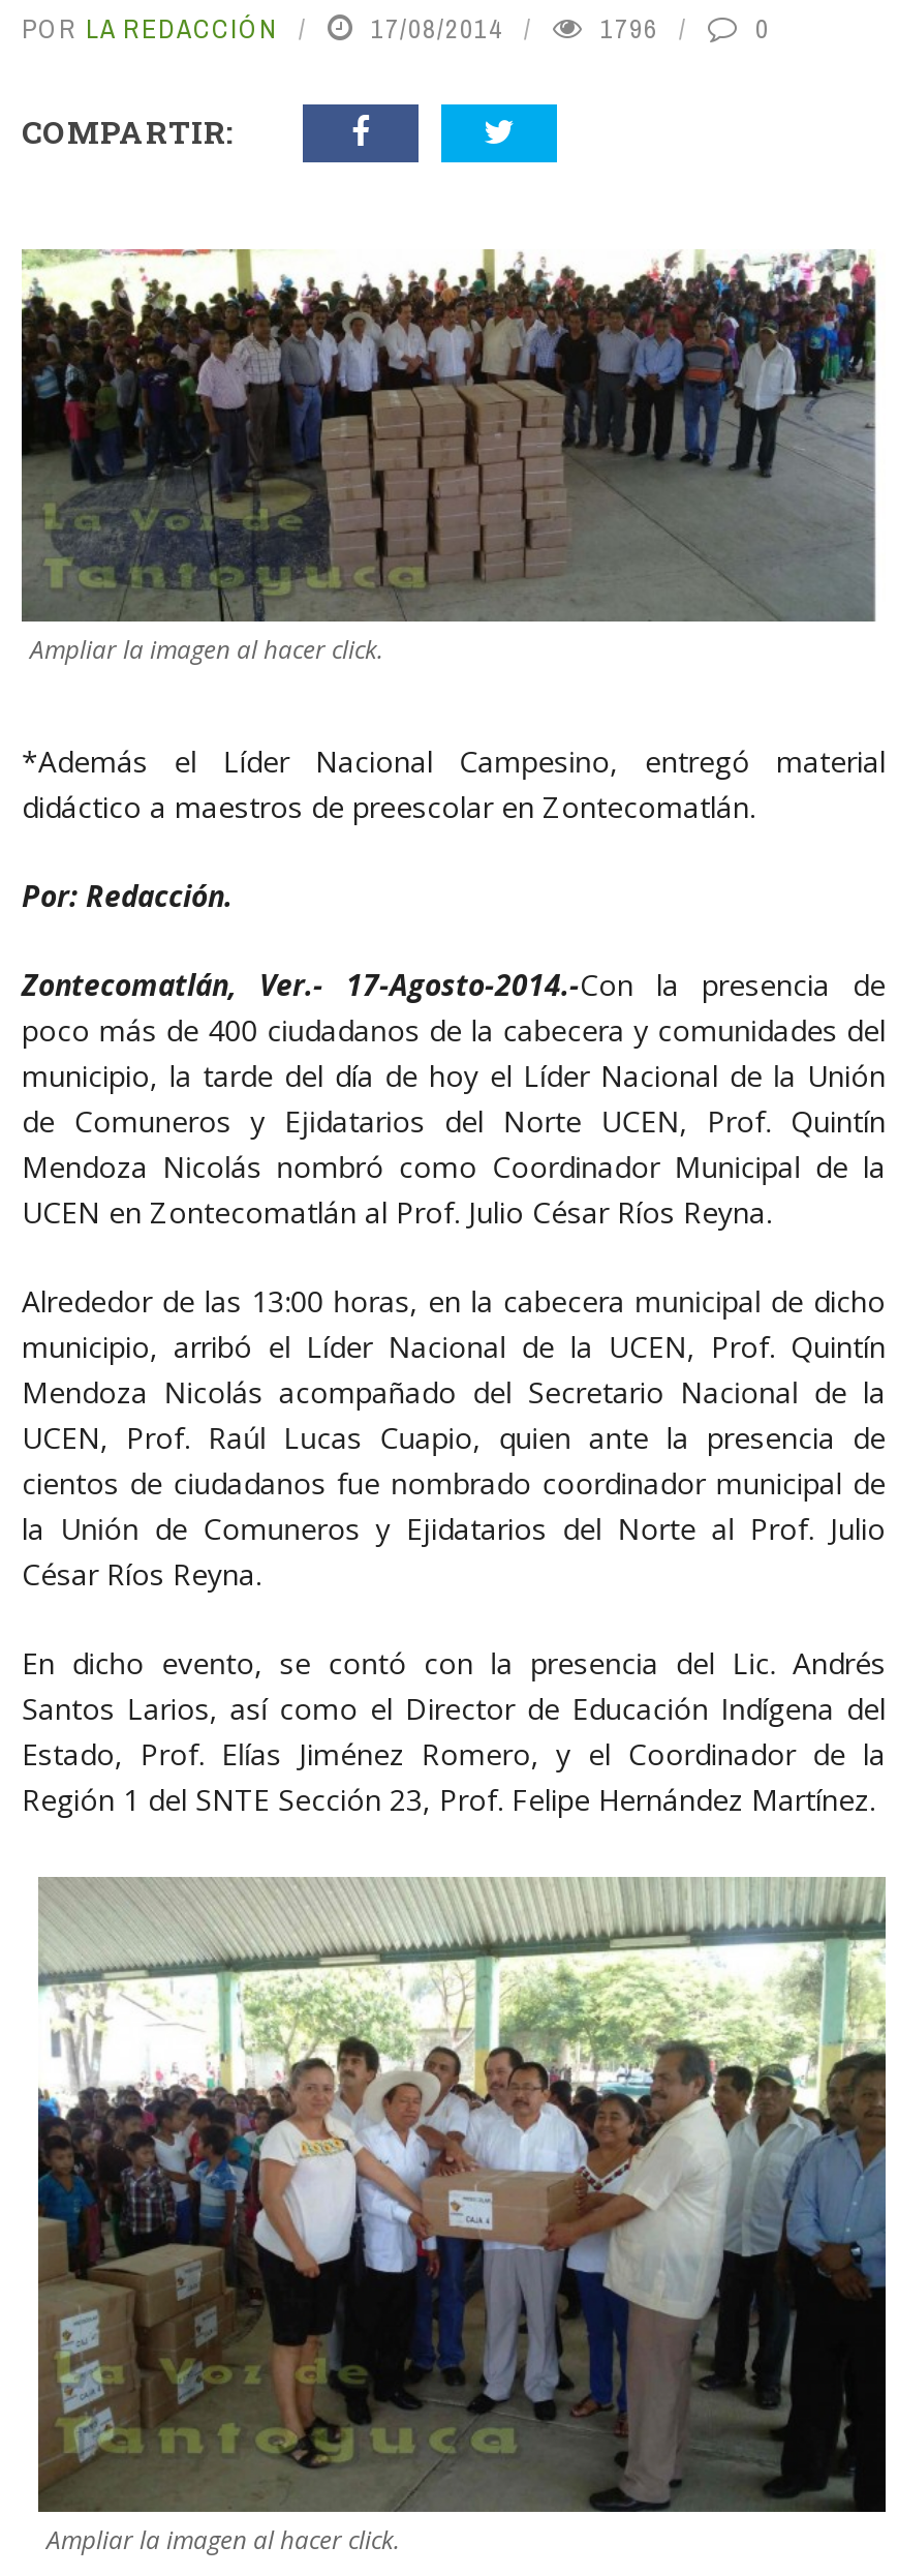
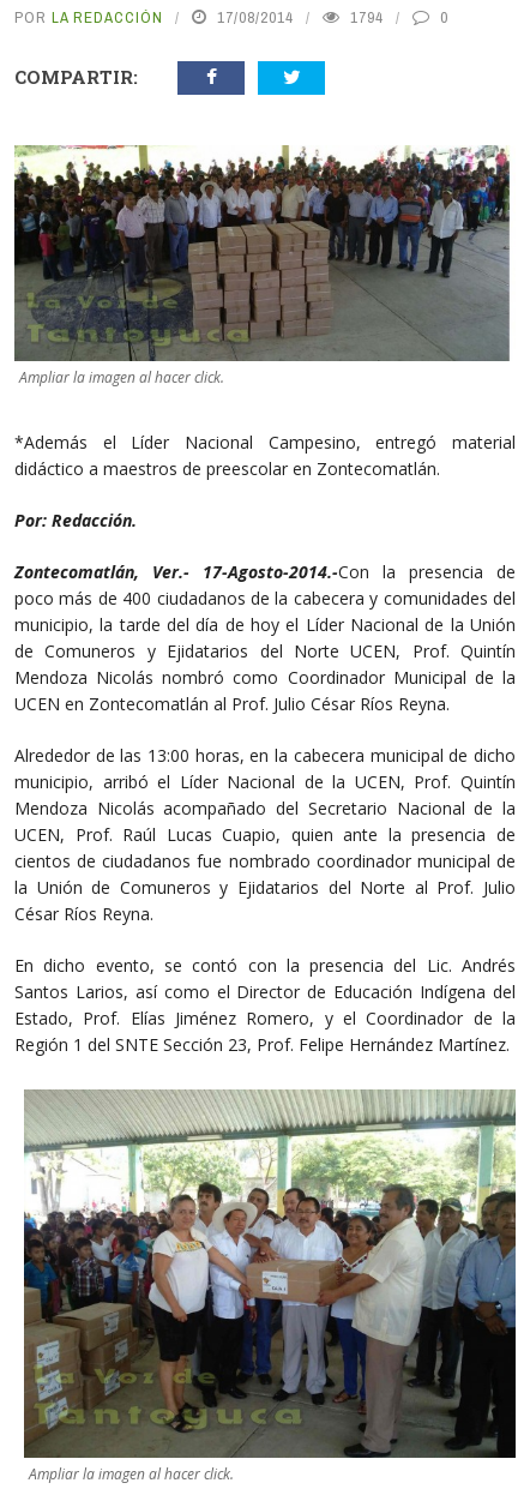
- 1796
+ 1794
